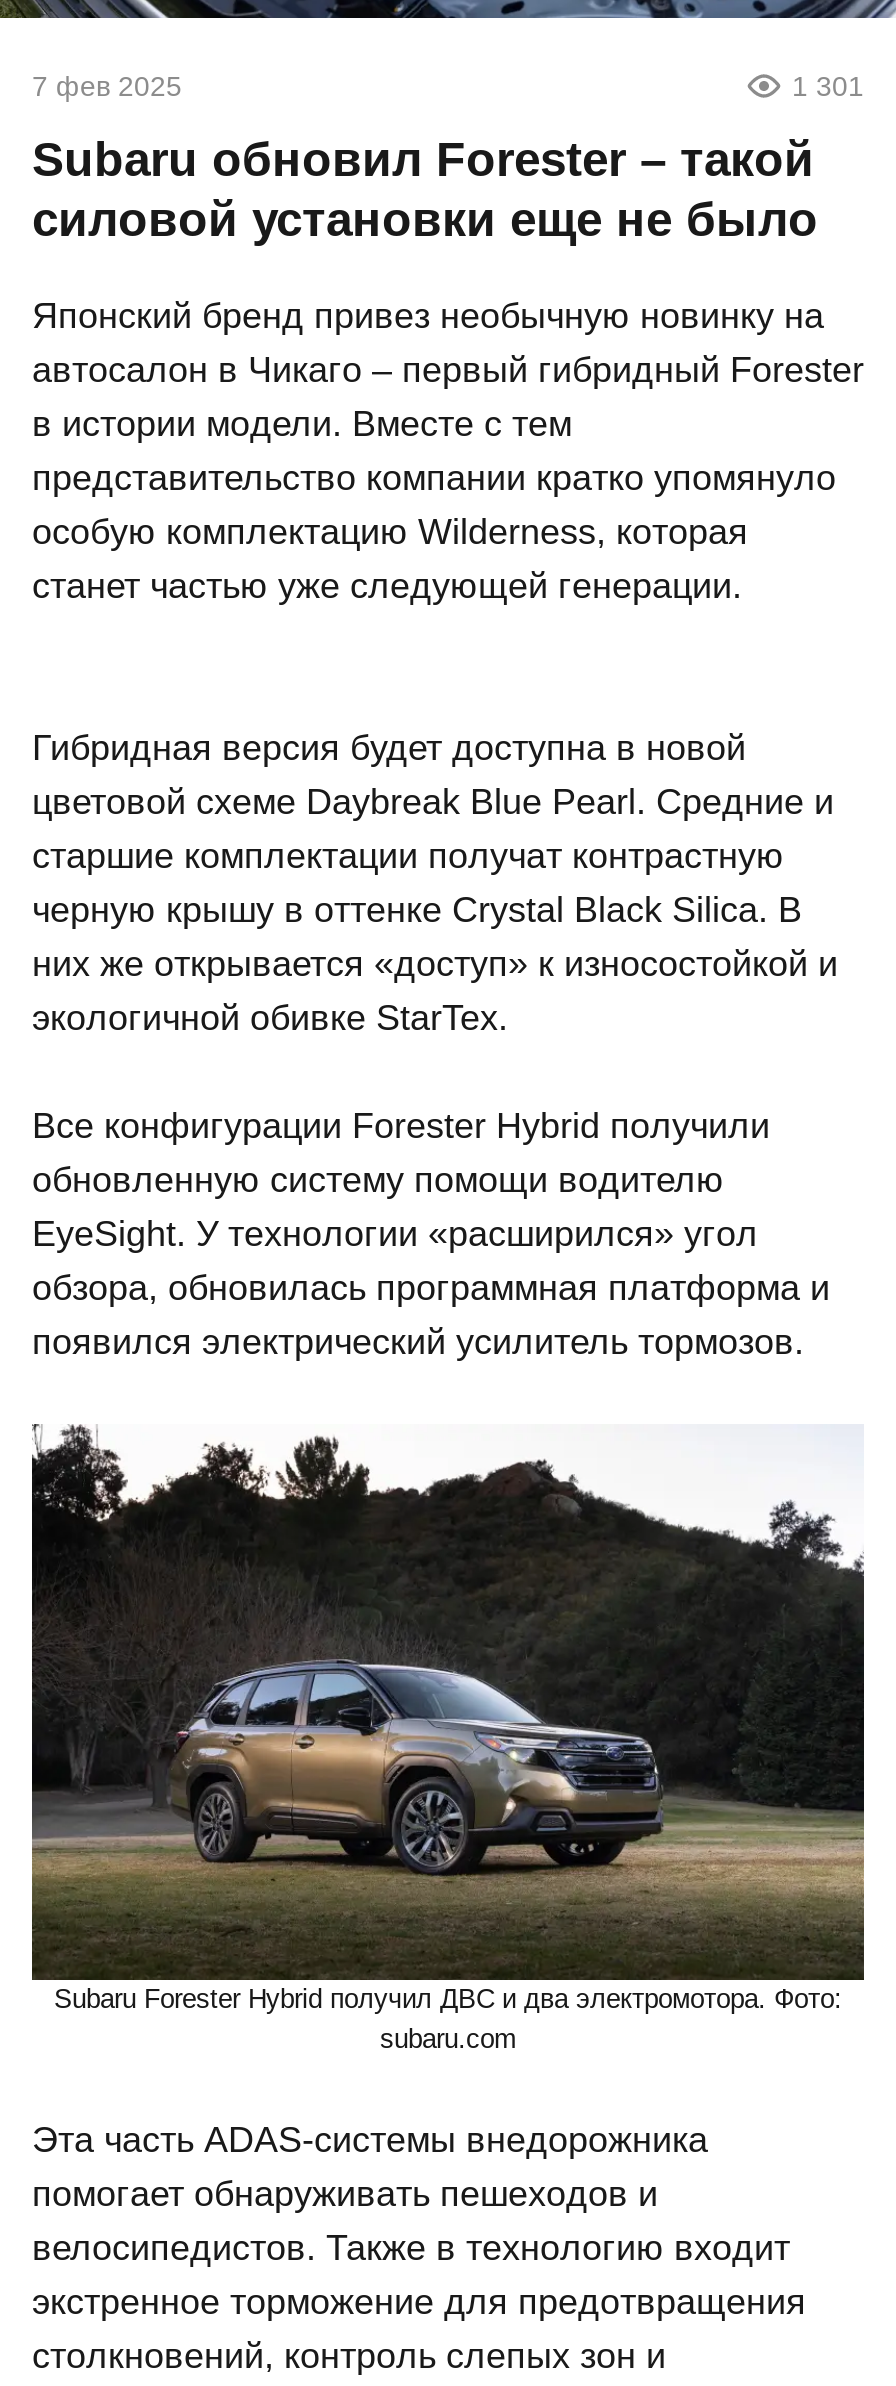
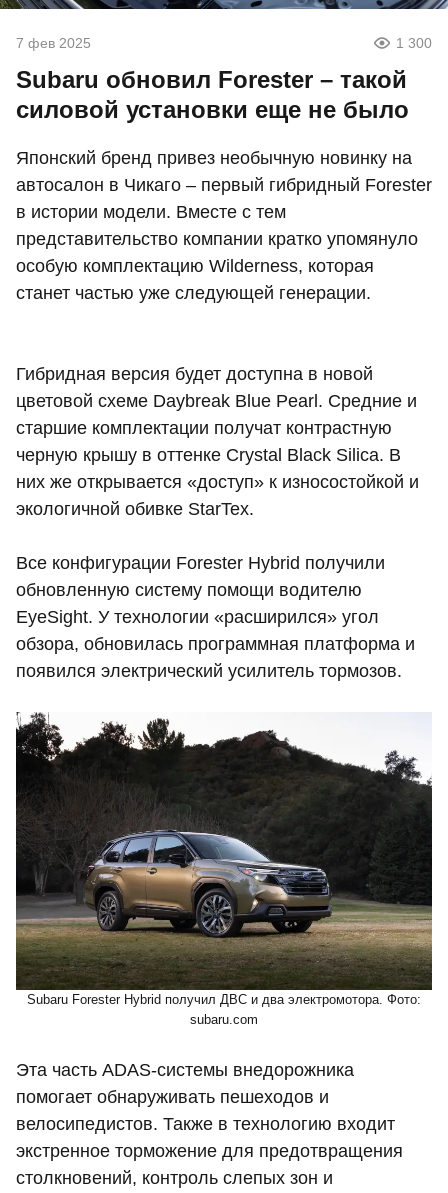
- 1 301
+ 1 300
